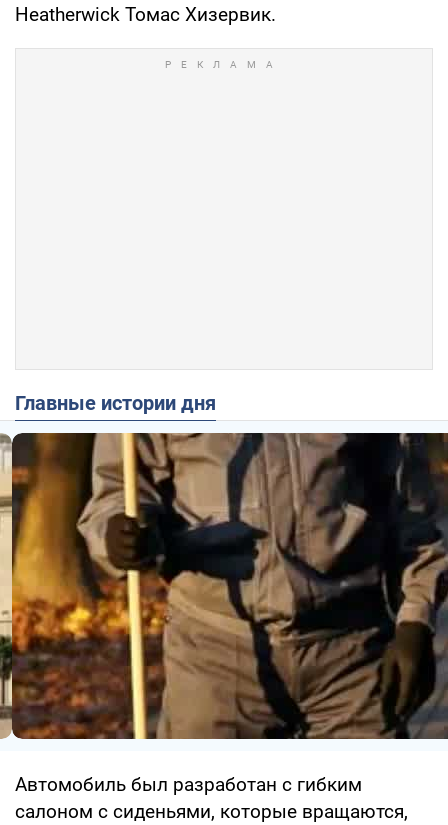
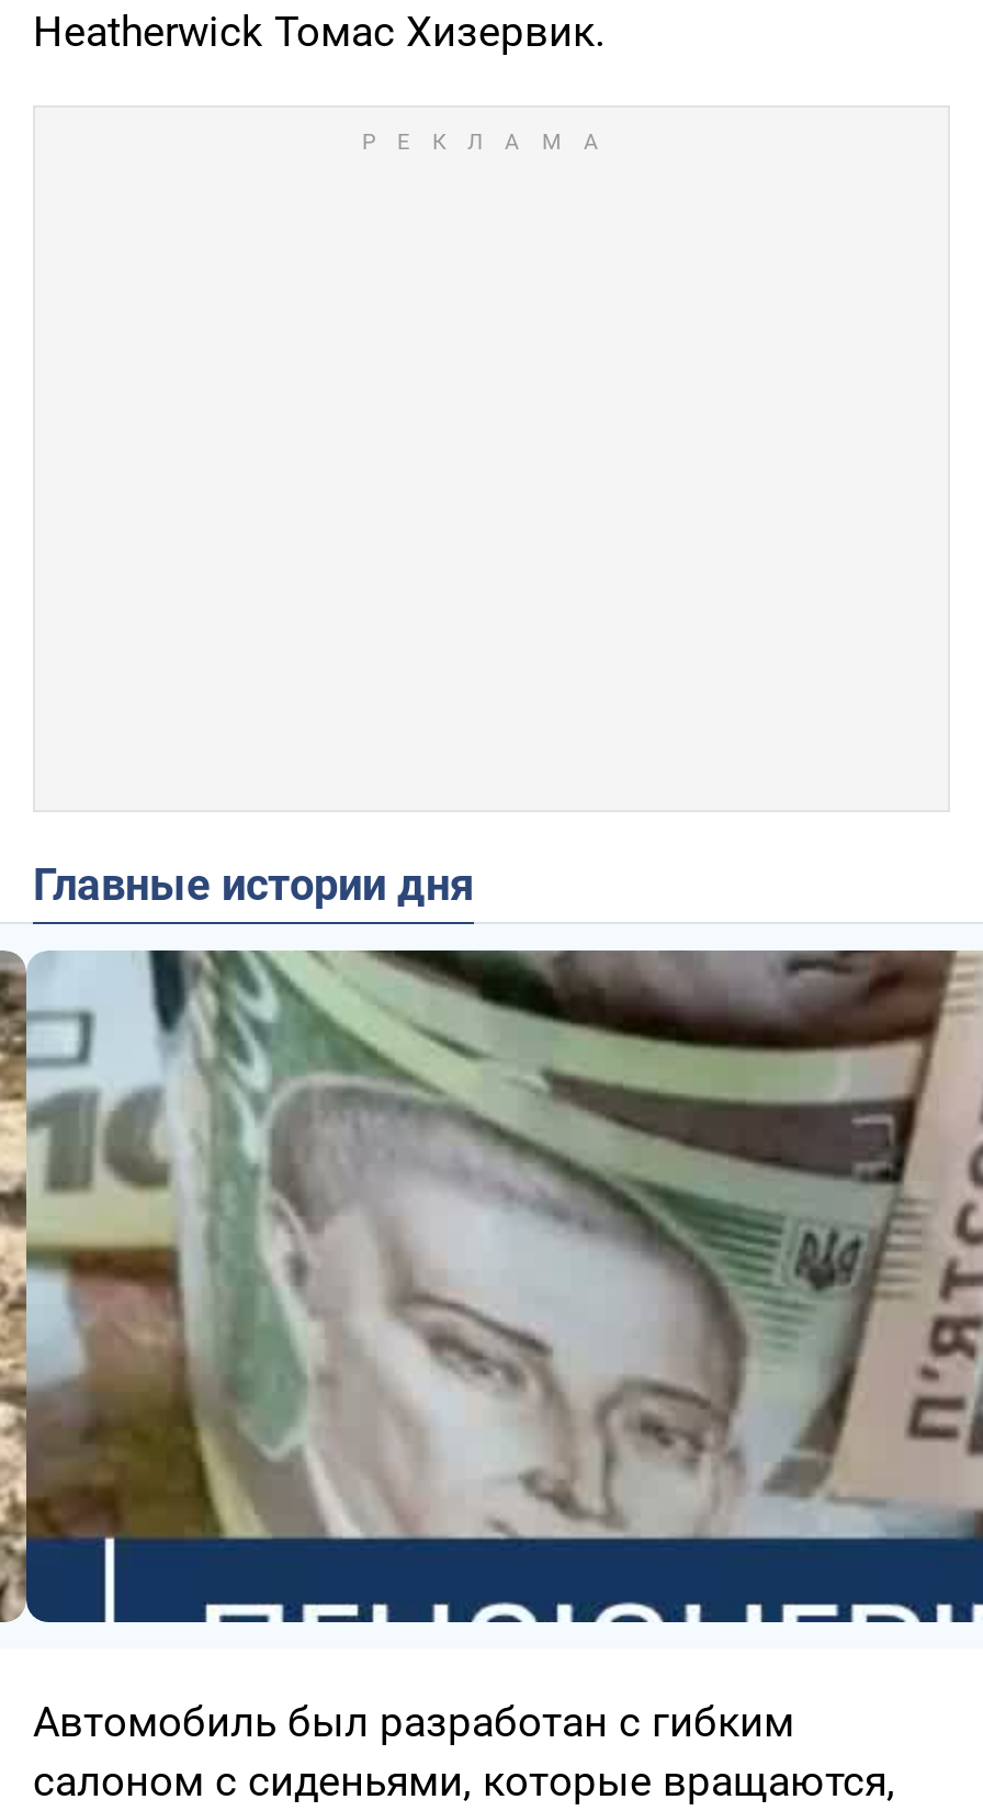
- [image]
+ [image]
